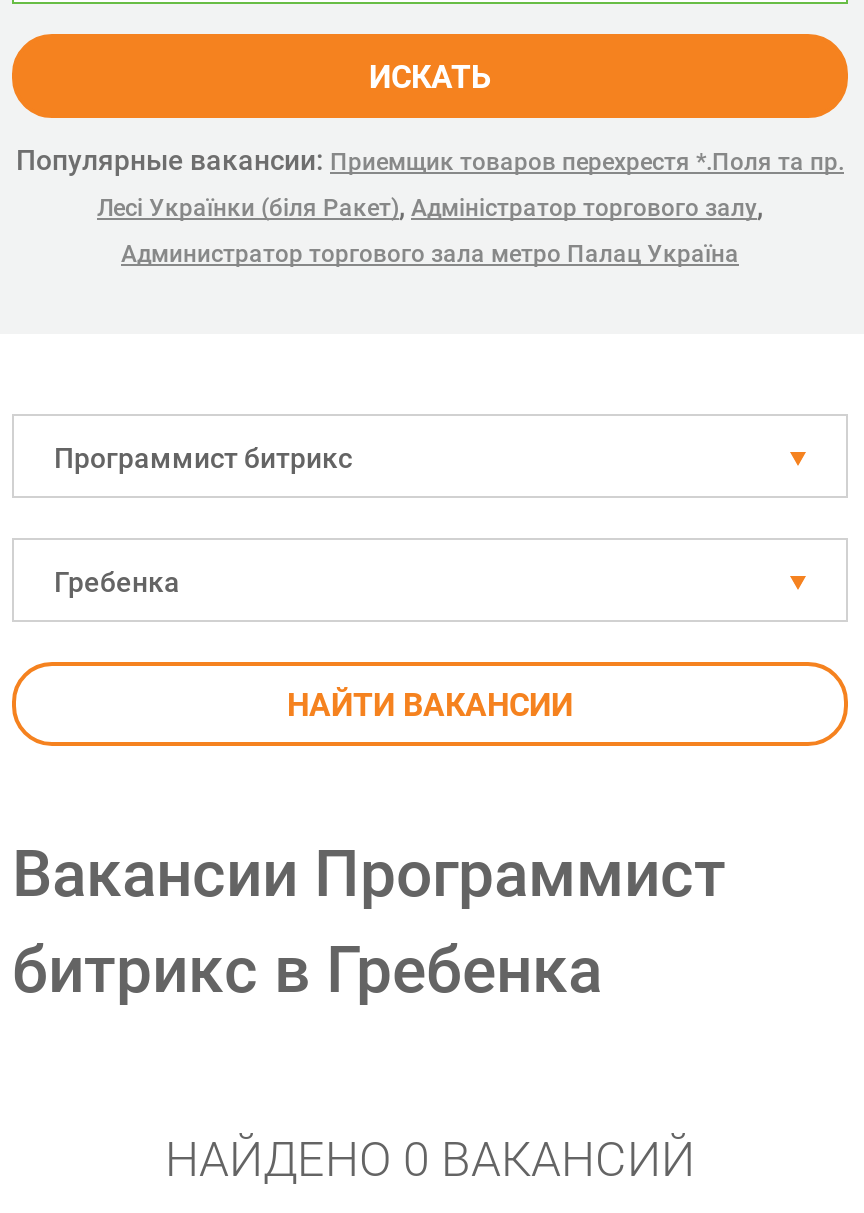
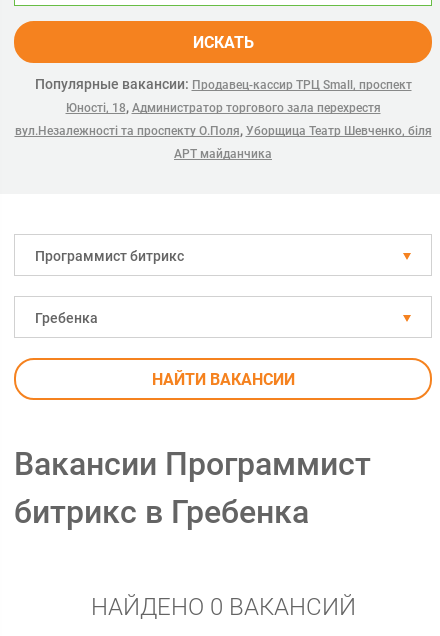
- Популярные вакансии: Приемщик товаров перехрестя *.Поля та пр.
- Лесі Українки (біля Ракет), Адміністратор торгового залу,
+ Популярные вакансии: Продавец-кассир ТРЦ Small, проспект
+ Юності, 18, Администратор торгового зала перехрестя
+ вул.Незалежності та проспекту О.Поля, Уборщица Театр Шевченко, біля

- Администратор торгового зала метро Палац Україна
+ АРТ майданчика
